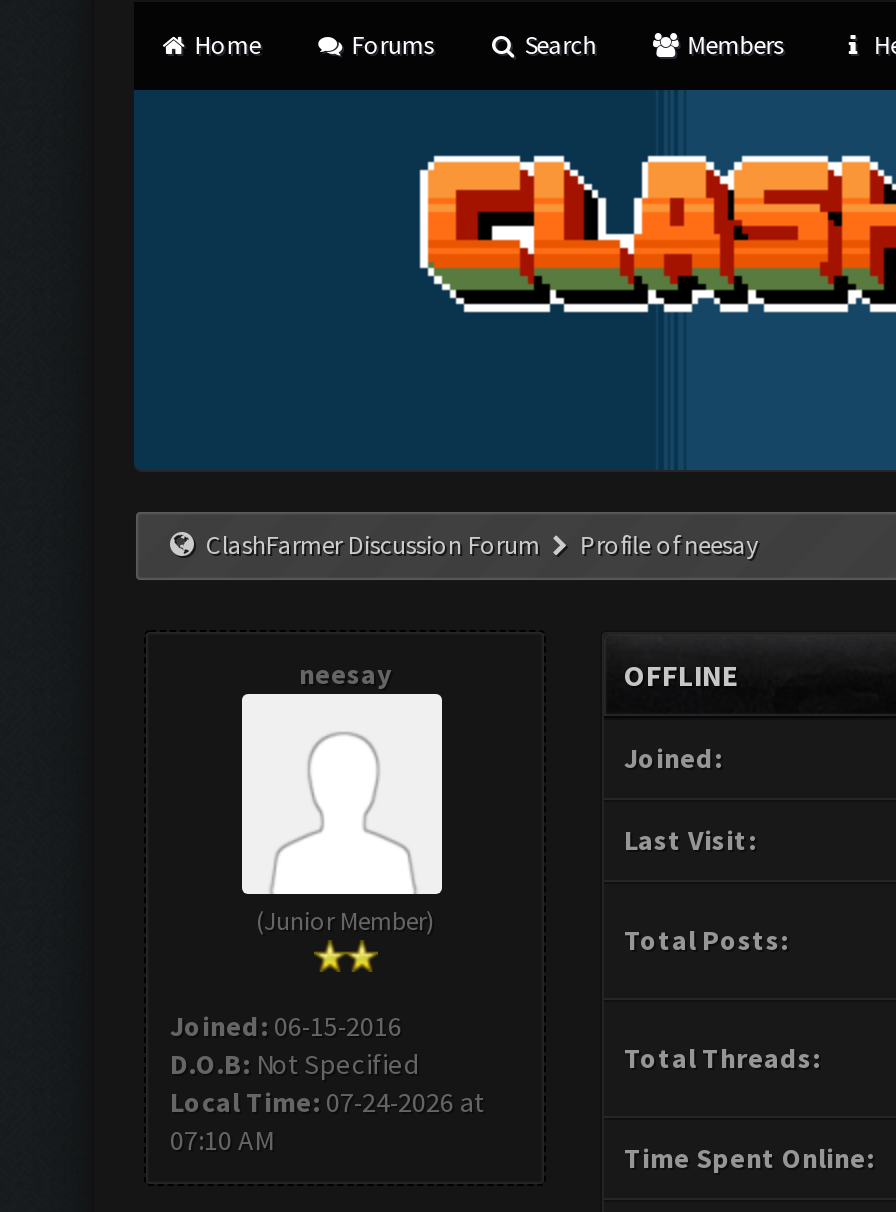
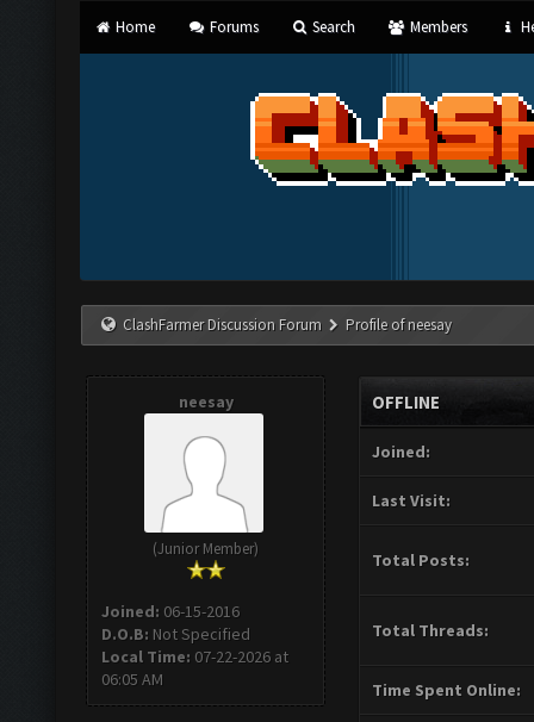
- Local Time: 07-24-2026 at
+ Local Time: 07-22-2026 at

- 07:10 AM
+ 06:05 AM
